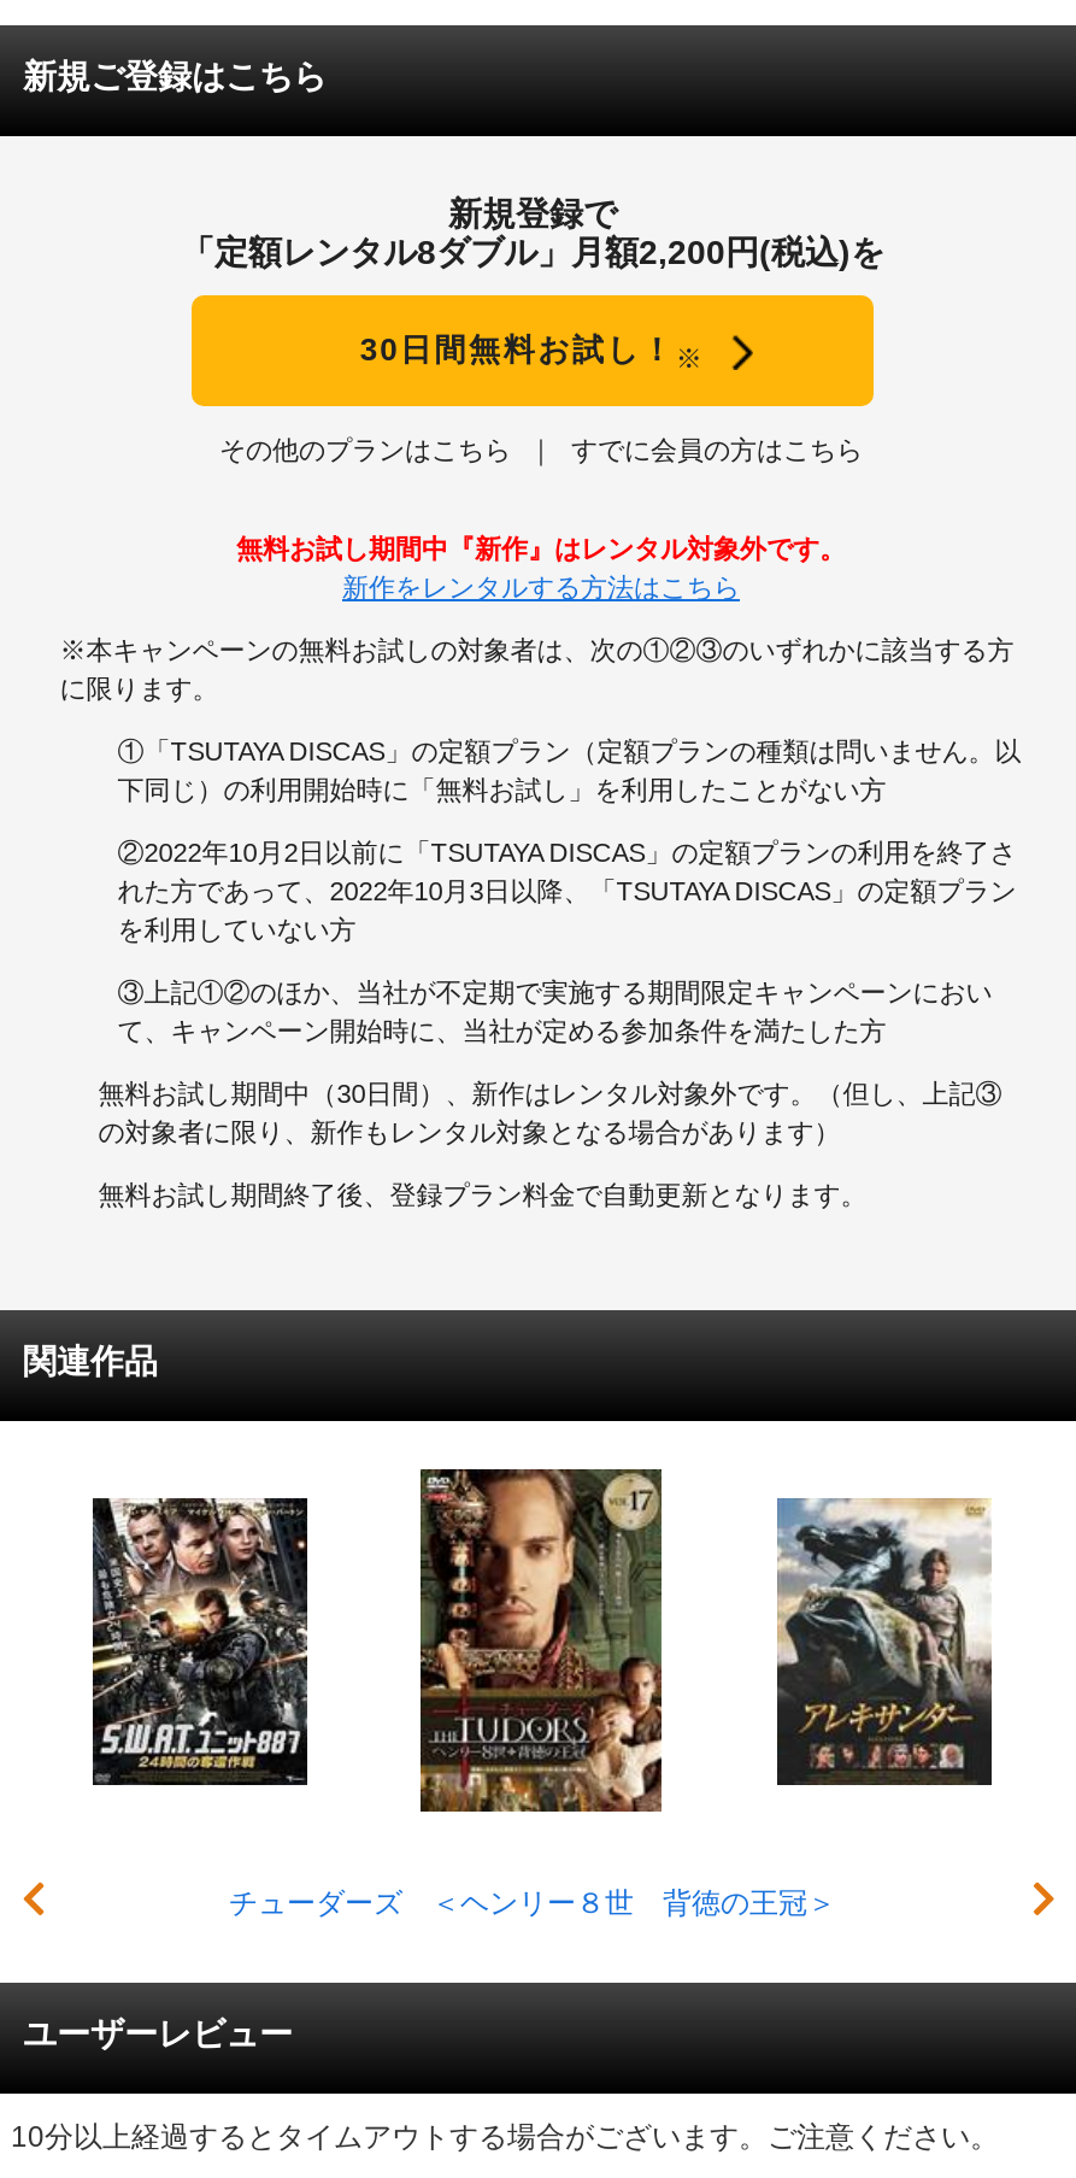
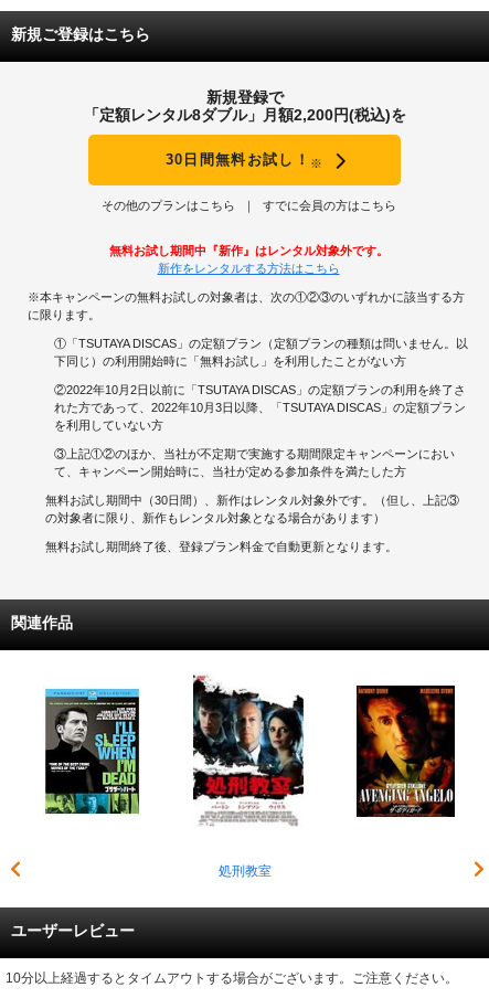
- [image]
- チューダーズ ＜ヘンリー８世 背徳の王冠＞
+ [image]
+ 処刑教室

- [image]
+ [image]

- [image]
+ [image]
